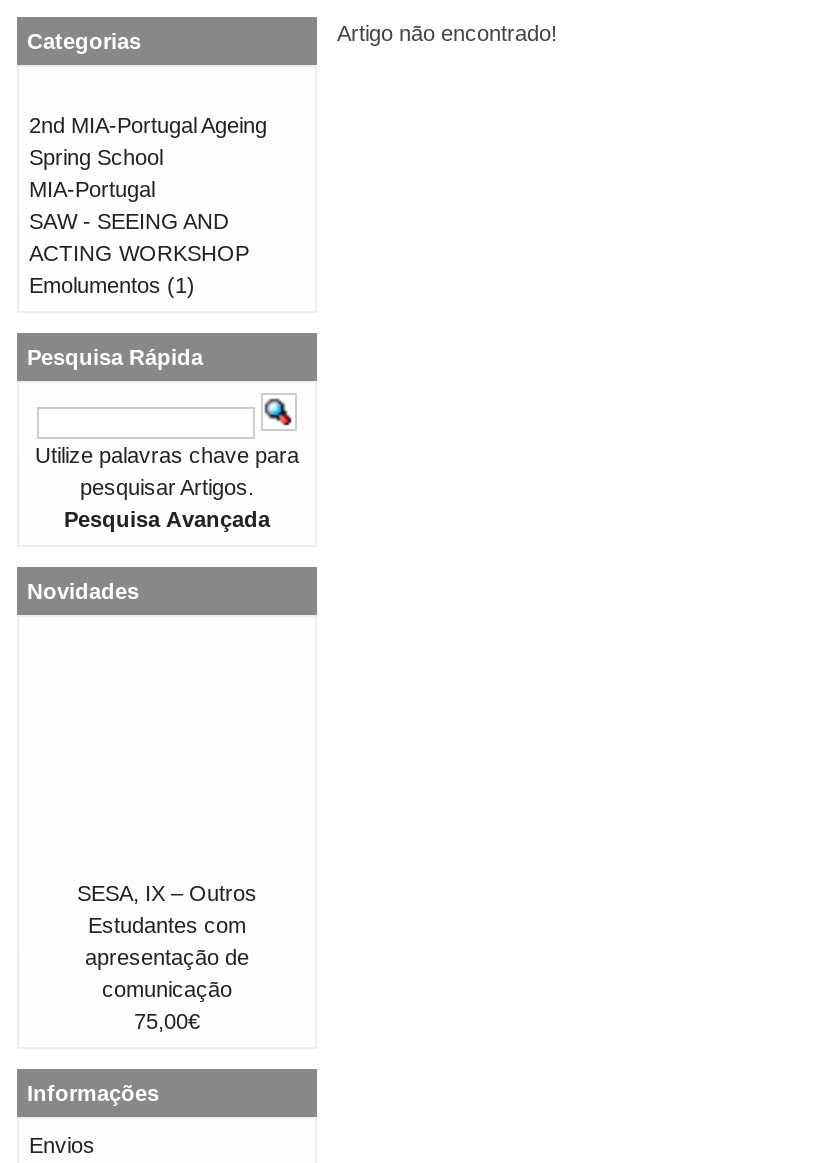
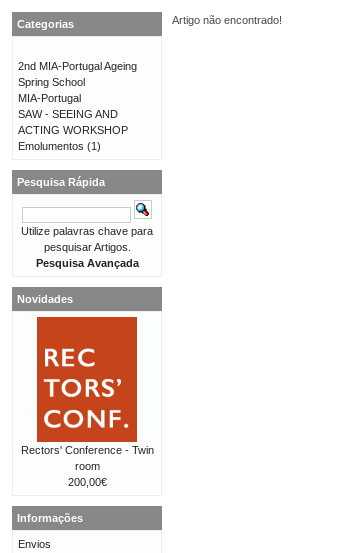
+ [image]

- SESA, IX – Outros
- Estudantes com
- apresentação de
- comunicação
- 75,00€
+ Rectors' Conference - Twin
+ room
+ 200,00€
